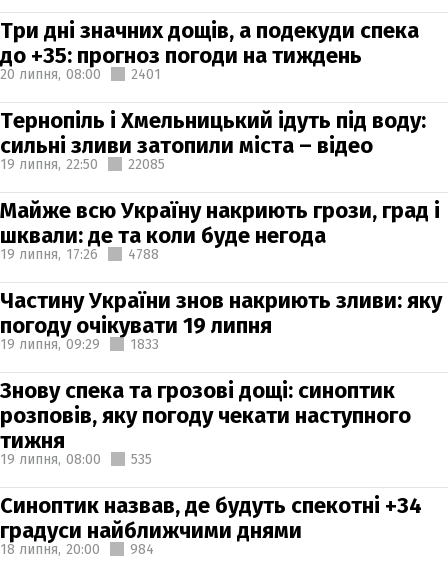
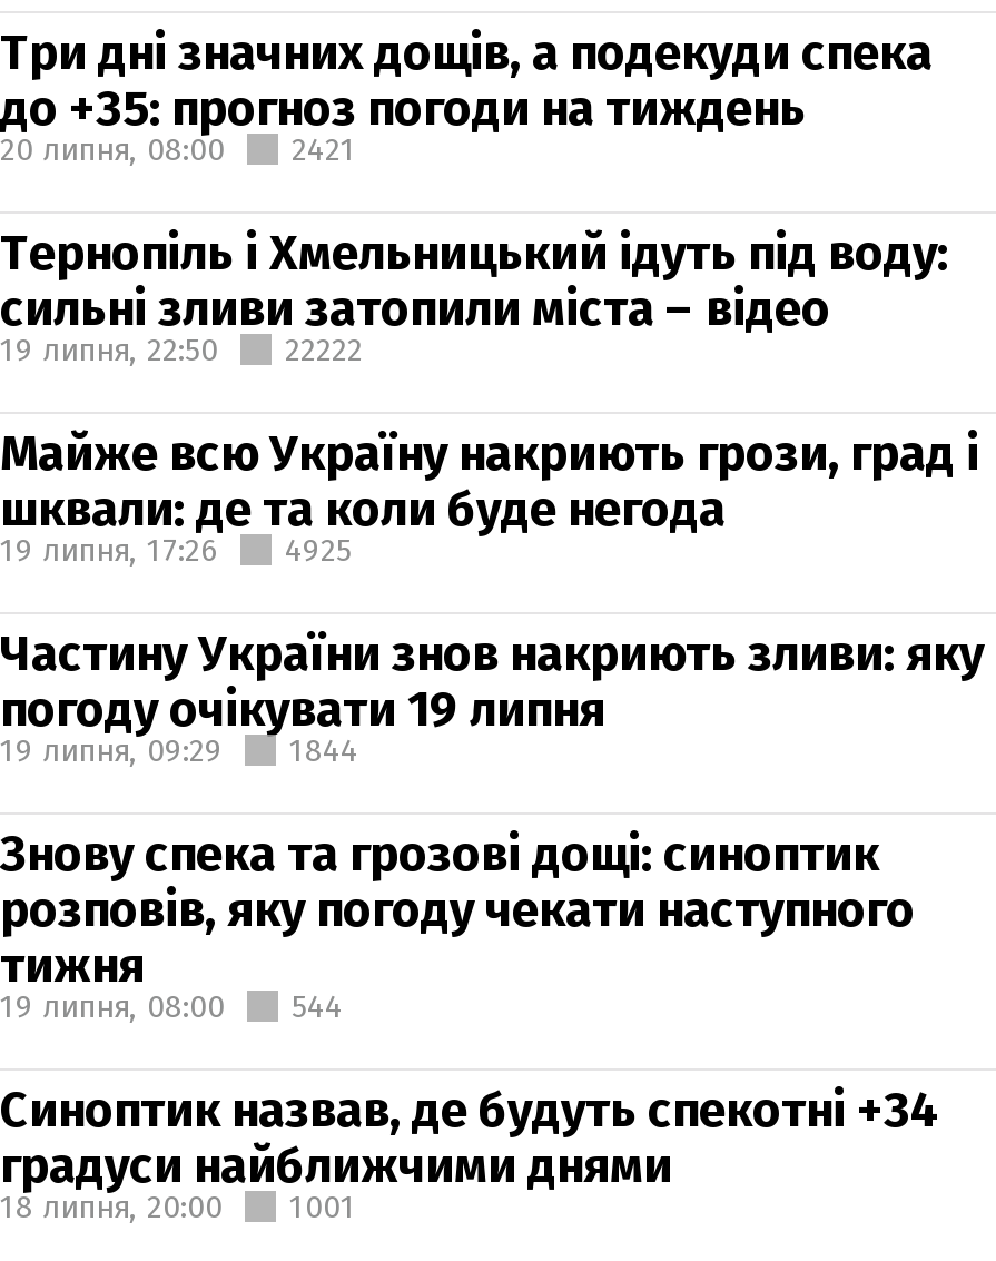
- 20 липня, 08:00 2401
+ 20 липня, 08:00 2421

- 19 липня, 22:50 22085
+ 19 липня, 22:50 22222

- 19 липня, 17:26 4788
+ 19 липня, 17:26 4925

- 19 липня, 09:29 1833
+ 19 липня, 09:29 1844

- 19 липня, 08:00 535
+ 19 липня, 08:00 544

- 18 липня, 20:00 984
+ 18 липня, 20:00 1001
